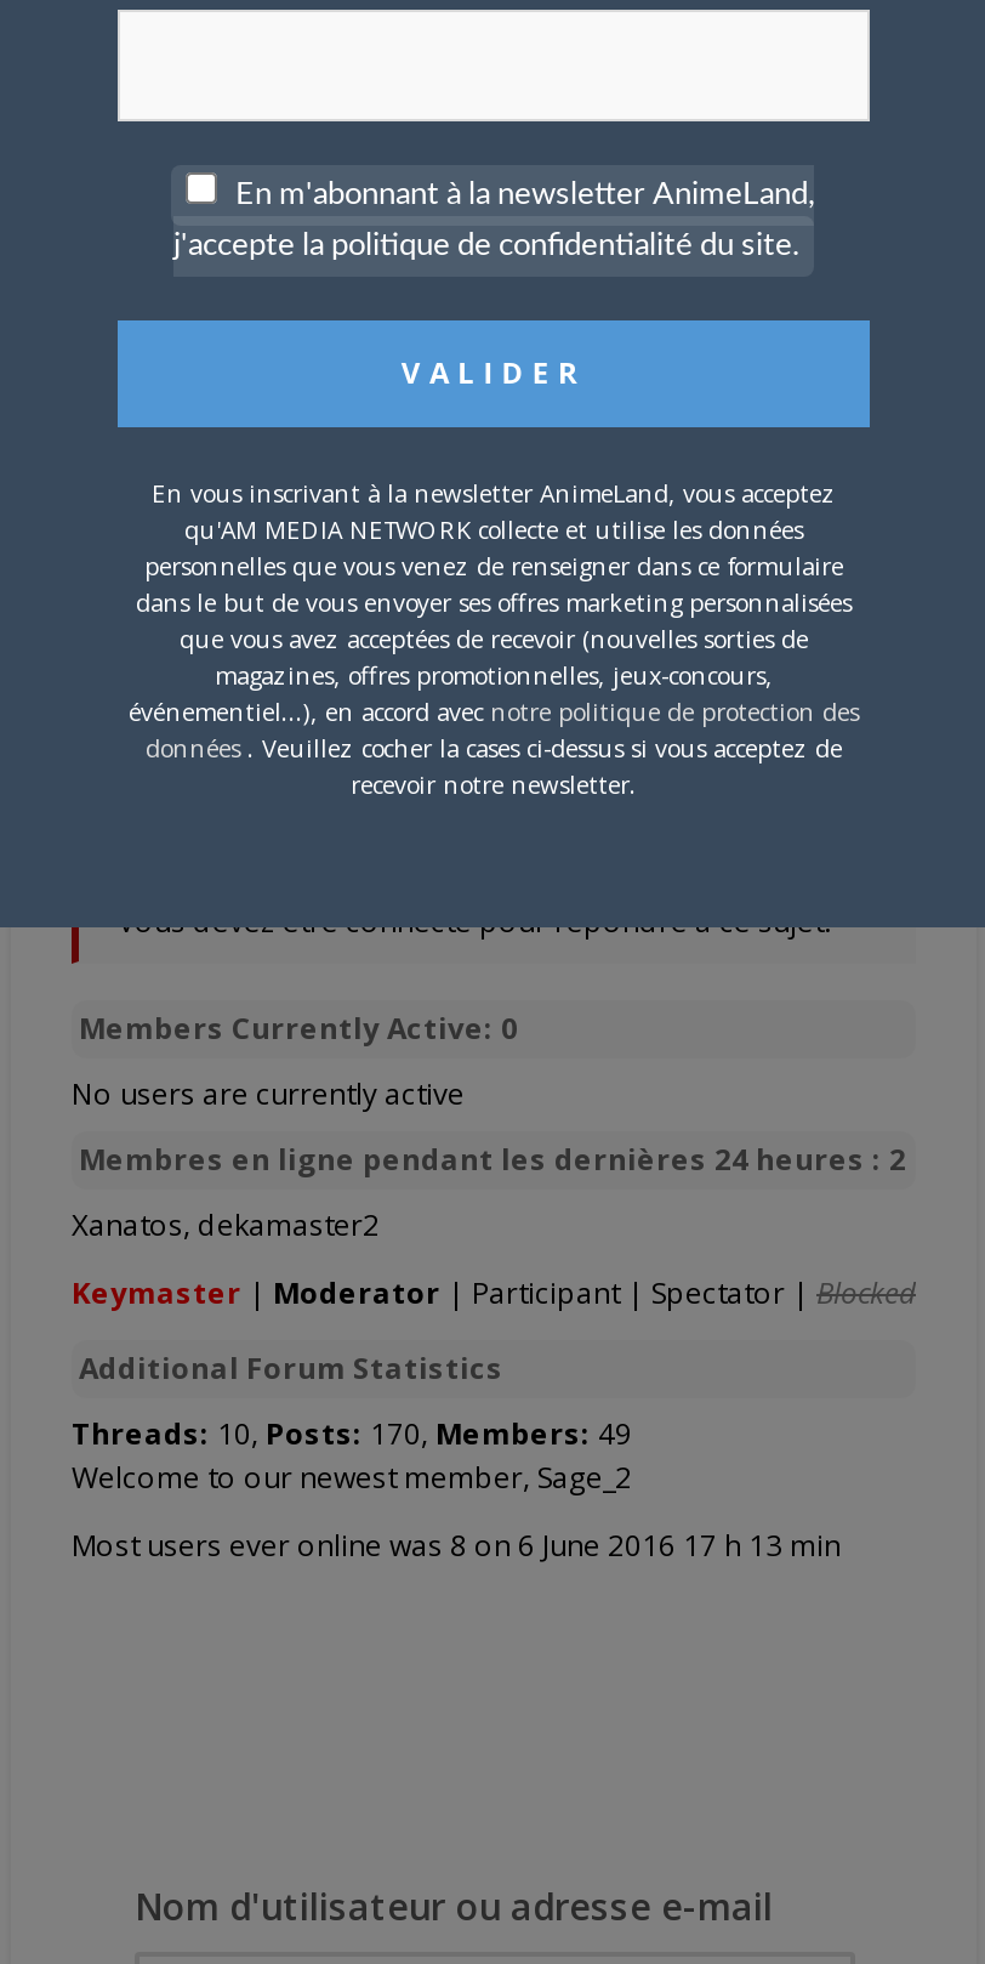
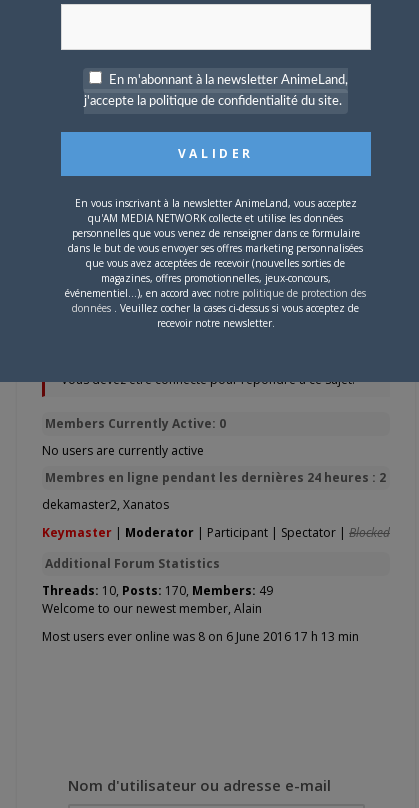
- Xanatos, dekamaster2
+ dekamaster2, Xanatos

- Welcome to our newest member, Sage_2
+ Welcome to our newest member, Alain
